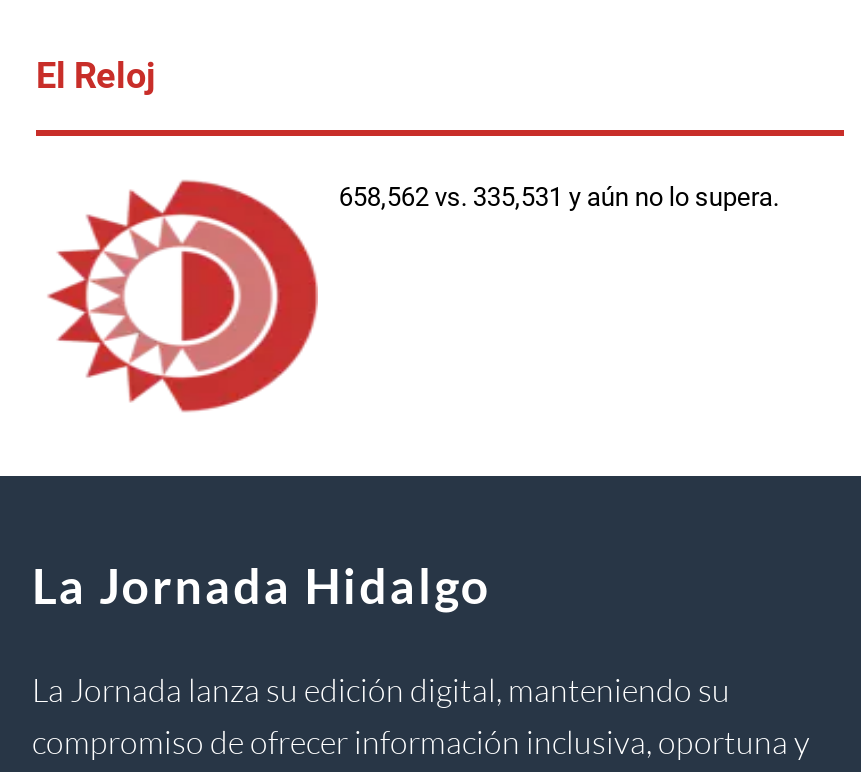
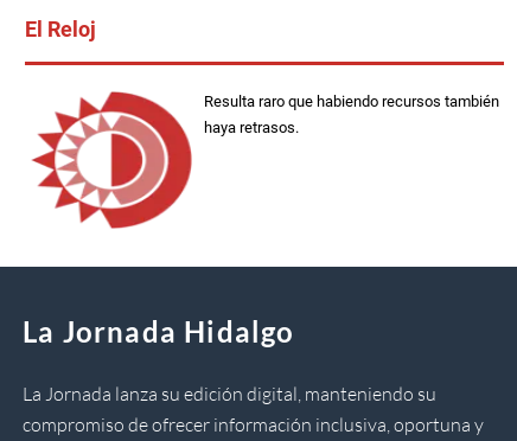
- 658,562 vs. 335,531 y aún no lo supera.
+ Resulta raro que habiendo recursos también
+ haya retrasos.
